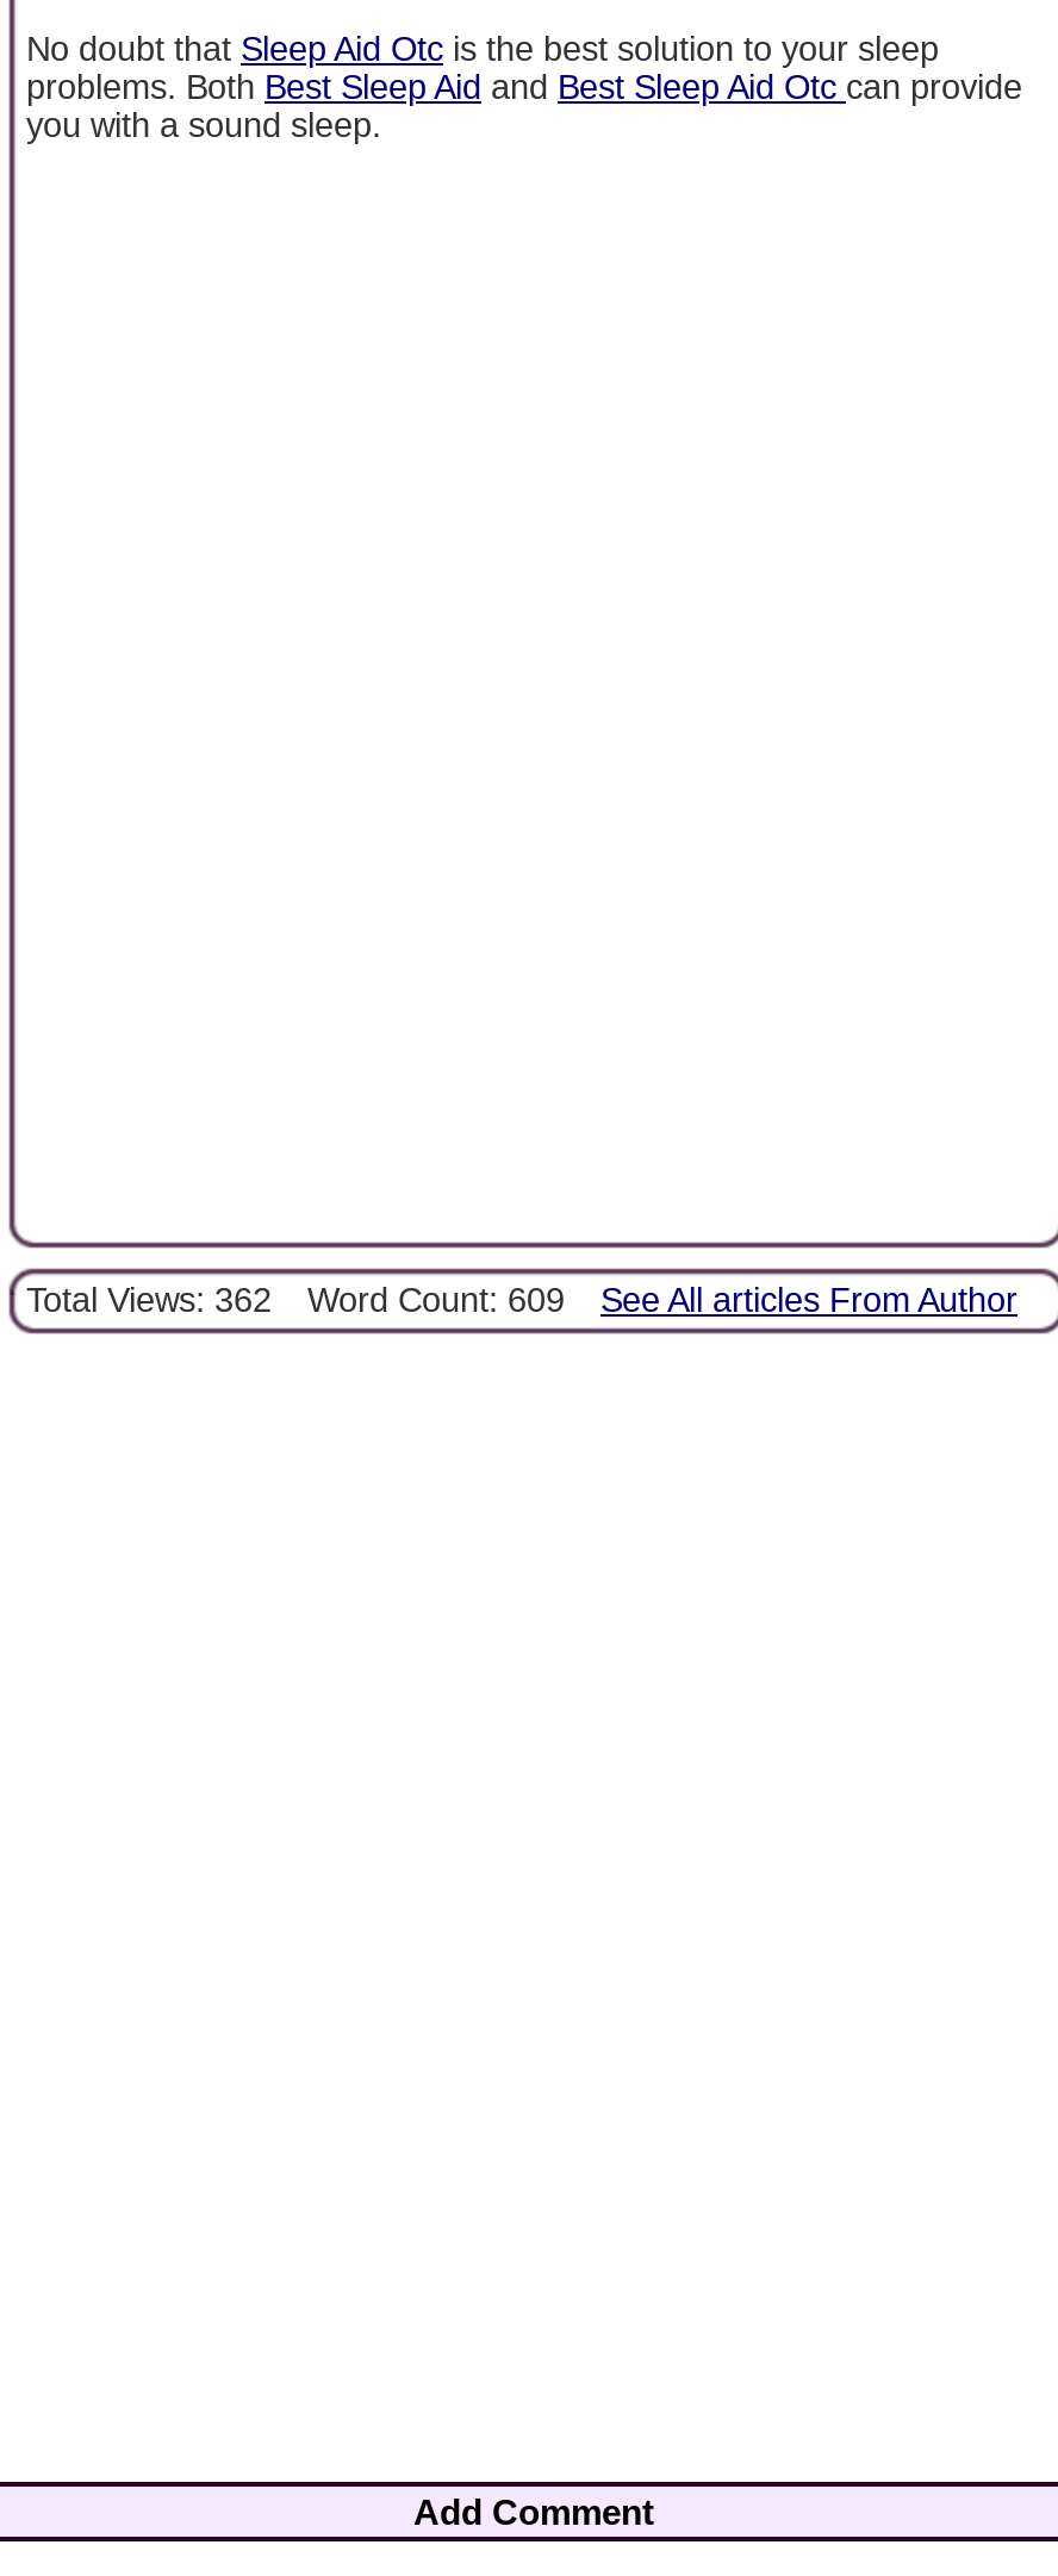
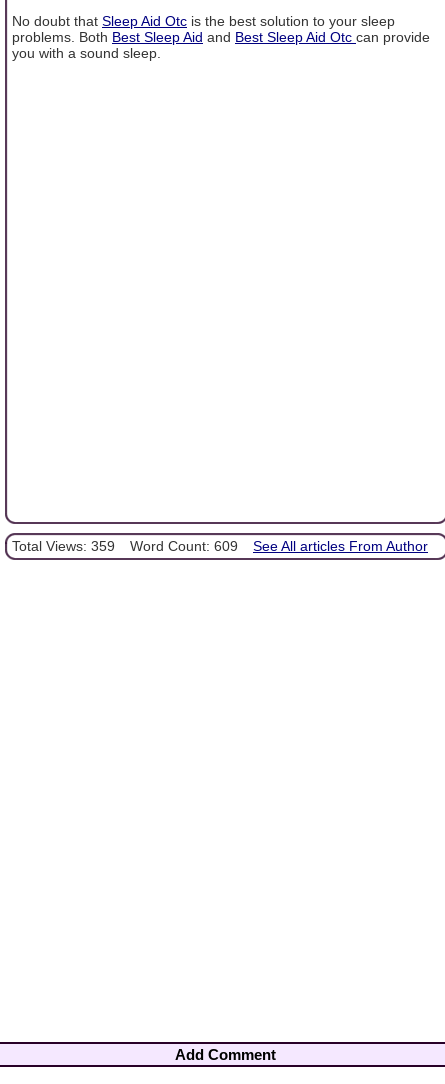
- Total Views: 362 Word Count: 609 See All articles From Author
+ Total Views: 359 Word Count: 609 See All articles From Author
